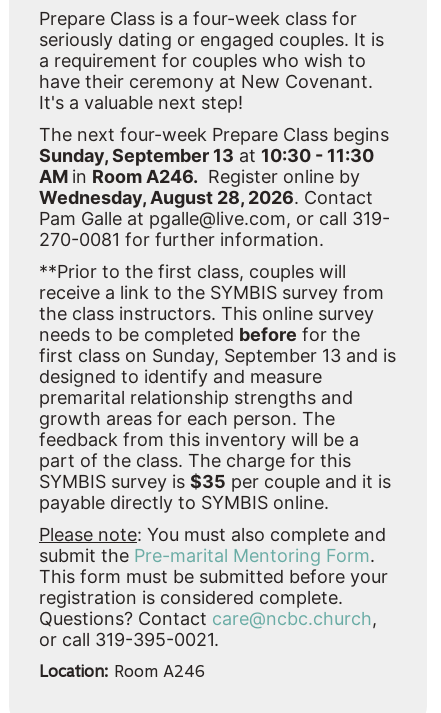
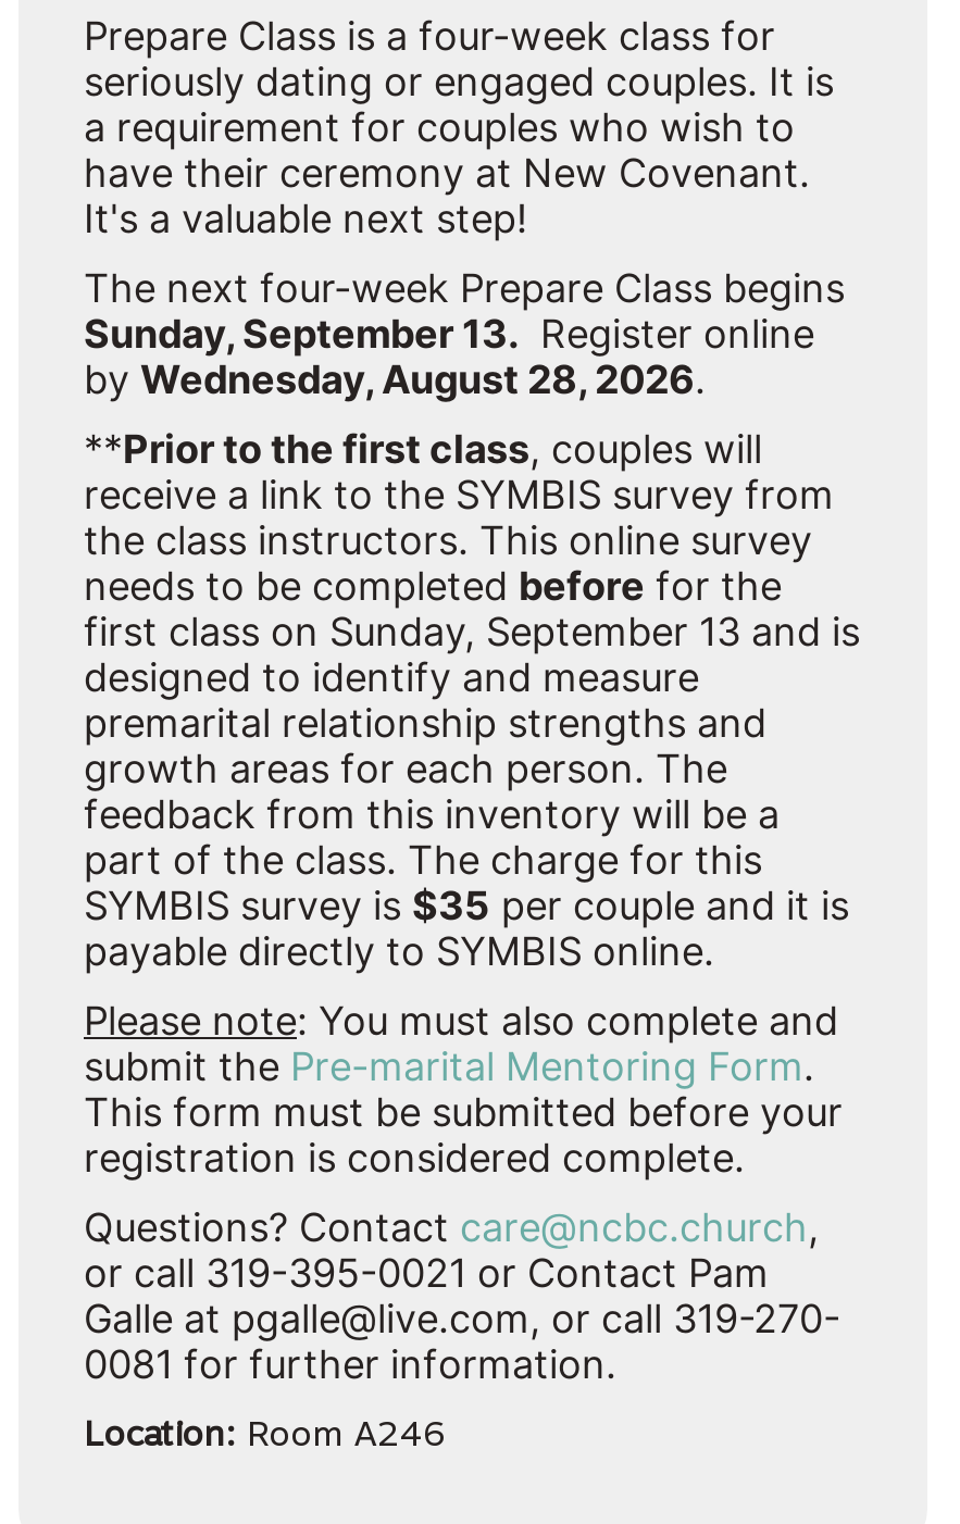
- Sunday, September 13 at 10:30 - 11:30
- AM in Room A246. Register online by
- Wednesday, August 28, 2026. Contact
- Pam Galle at pgalle@live.com, or call 319-
- 270-0081 for further information.
+ Sunday, September 13. Register online
+ by Wednesday, August 28, 2026.

moved up: receive a link to the SYMBIS survey from | the class instructors. This online survey | needs to be completed before for the | ... | This form must be submitted before your | registration is considered complete.

moved up: Questions? Contact care@ncbc.church,

- or call 319-395-0021.
+ or call 319-395-0021 or Contact Pam
+ Galle at pgalle@live.com, or call 319-270-
+ 0081 for further information.
